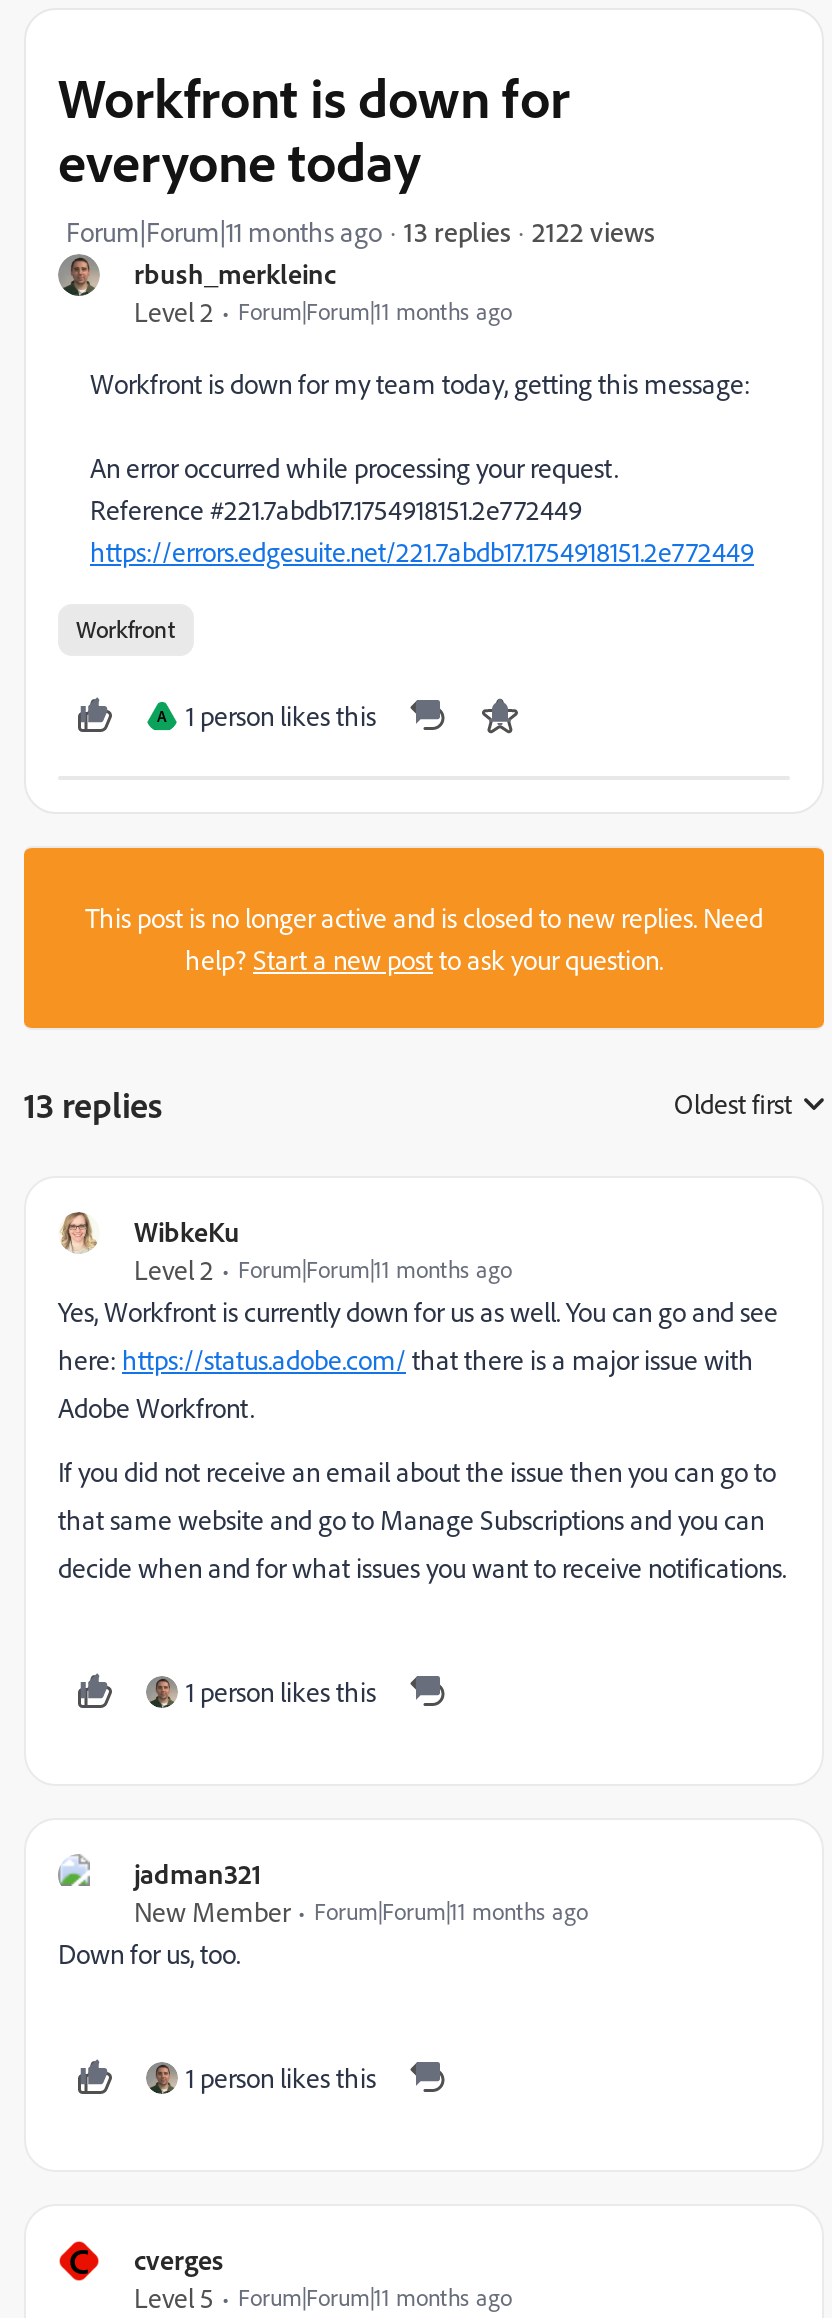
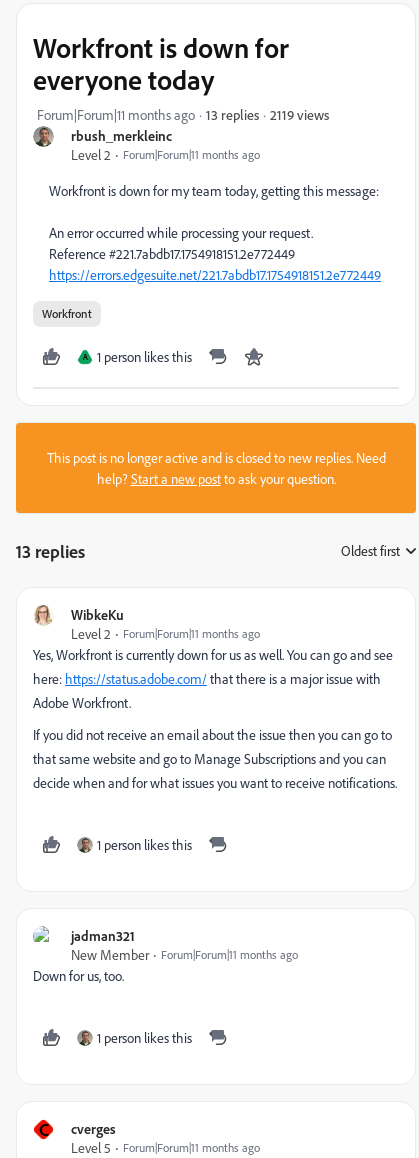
- 2122 views
+ 2119 views
